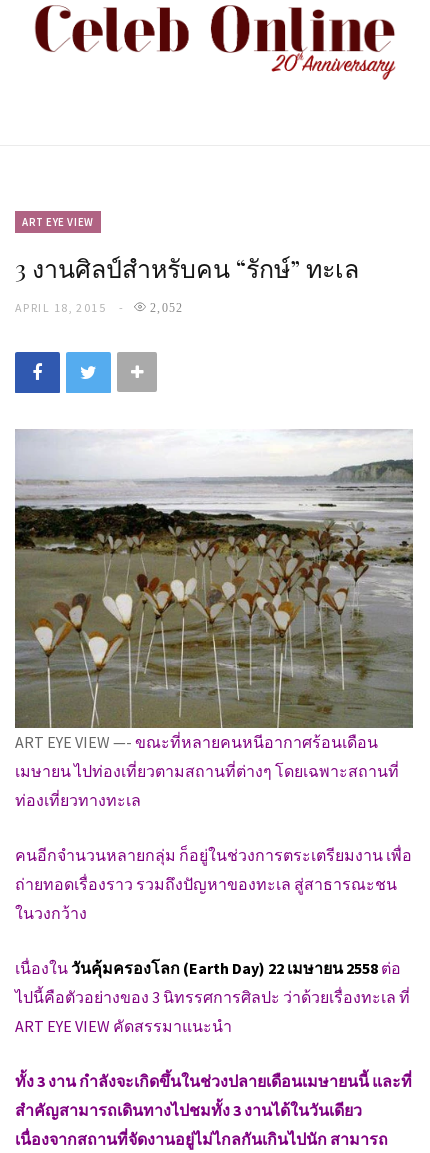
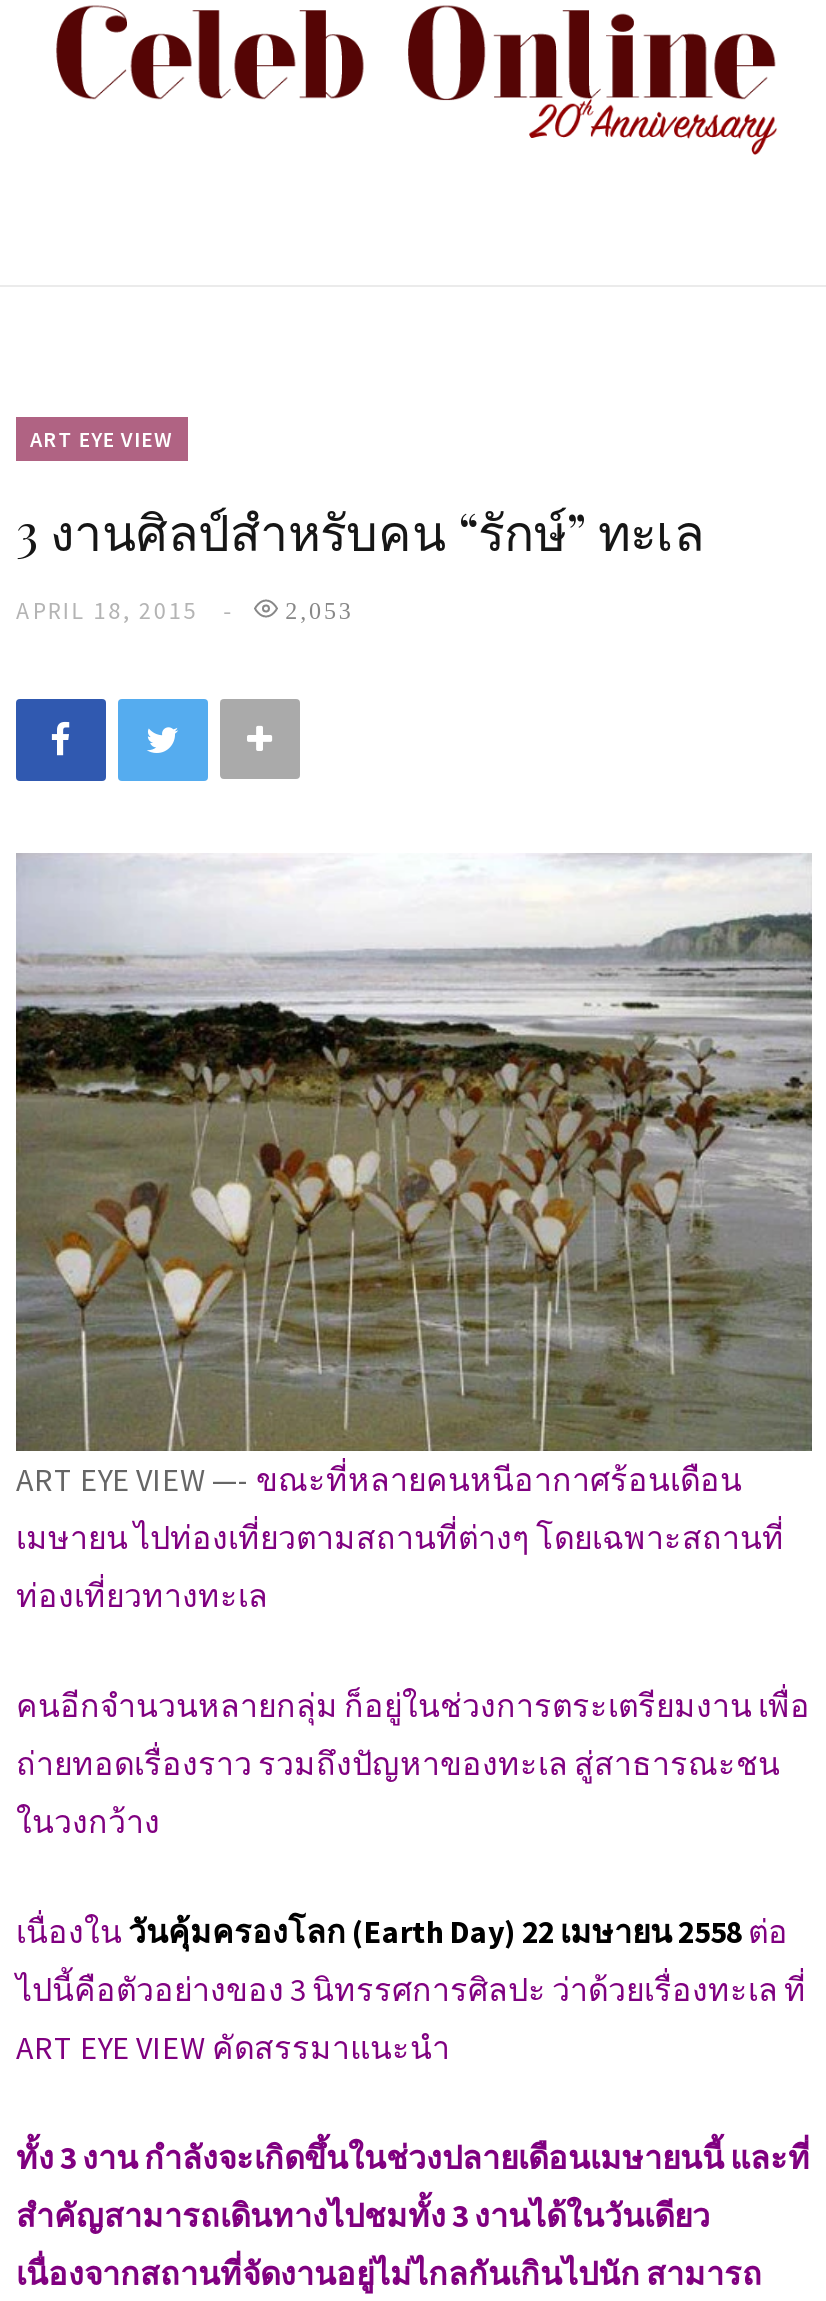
- 2,052
+ 2,053
